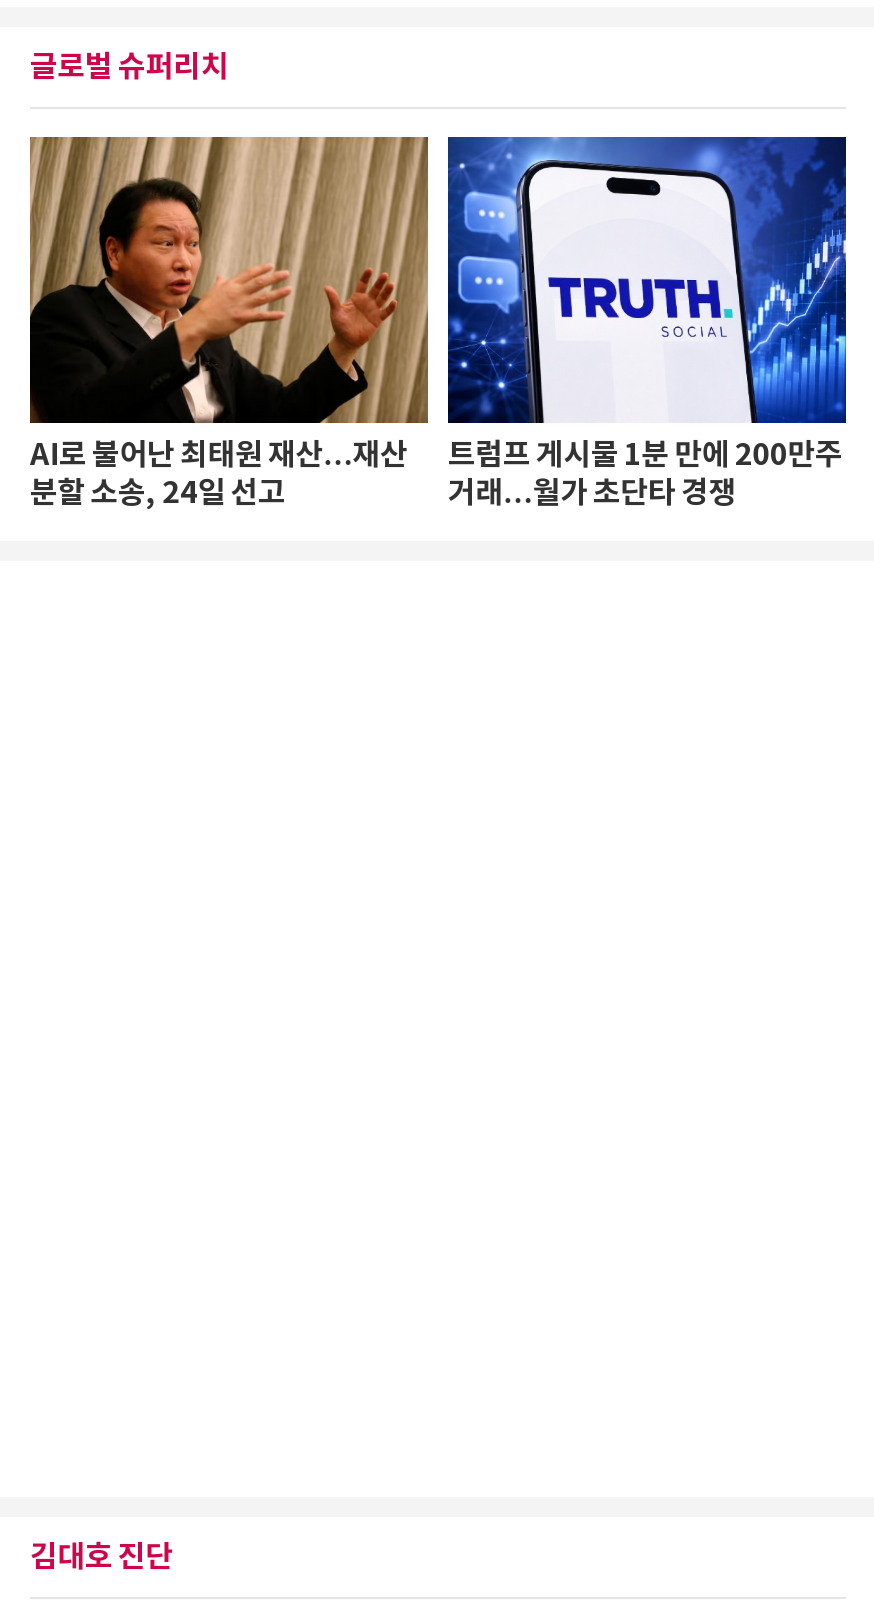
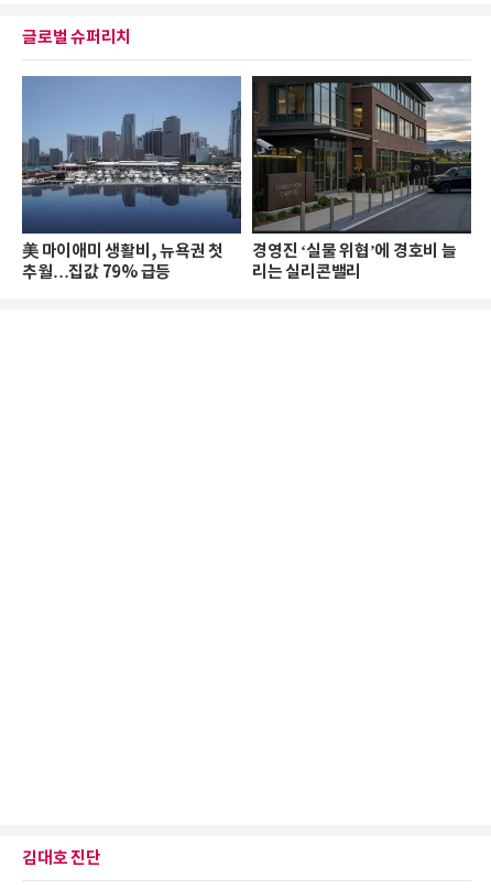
- [image]
- AI로 불어난 최태원 재산…재산
- 분할 소송, 24일 선고
+ [image]
+ 美 마이애미 생활비, 뉴욕권 첫
+ 추월…집값 79% 급등

- [image]
- 트럼프 게시물 1분 만에 200만주
- 거래…월가 초단타 경쟁
+ [image]
+ 경영진 ‘실물 위협’에 경호비 늘
+ 리는 실리콘밸리
